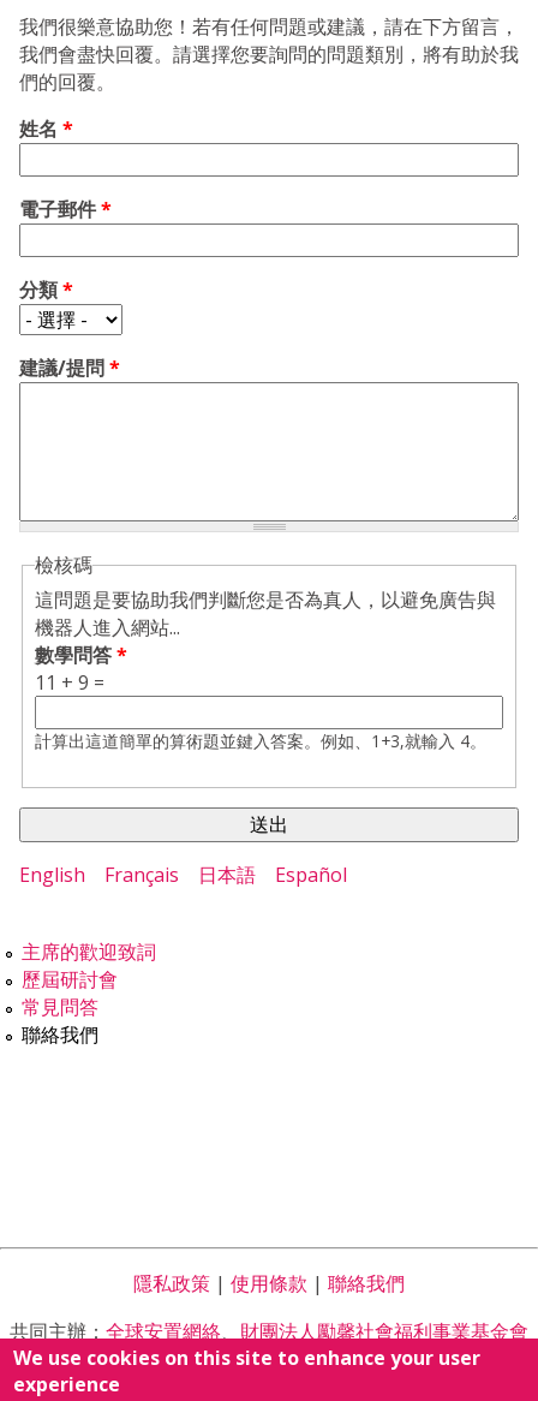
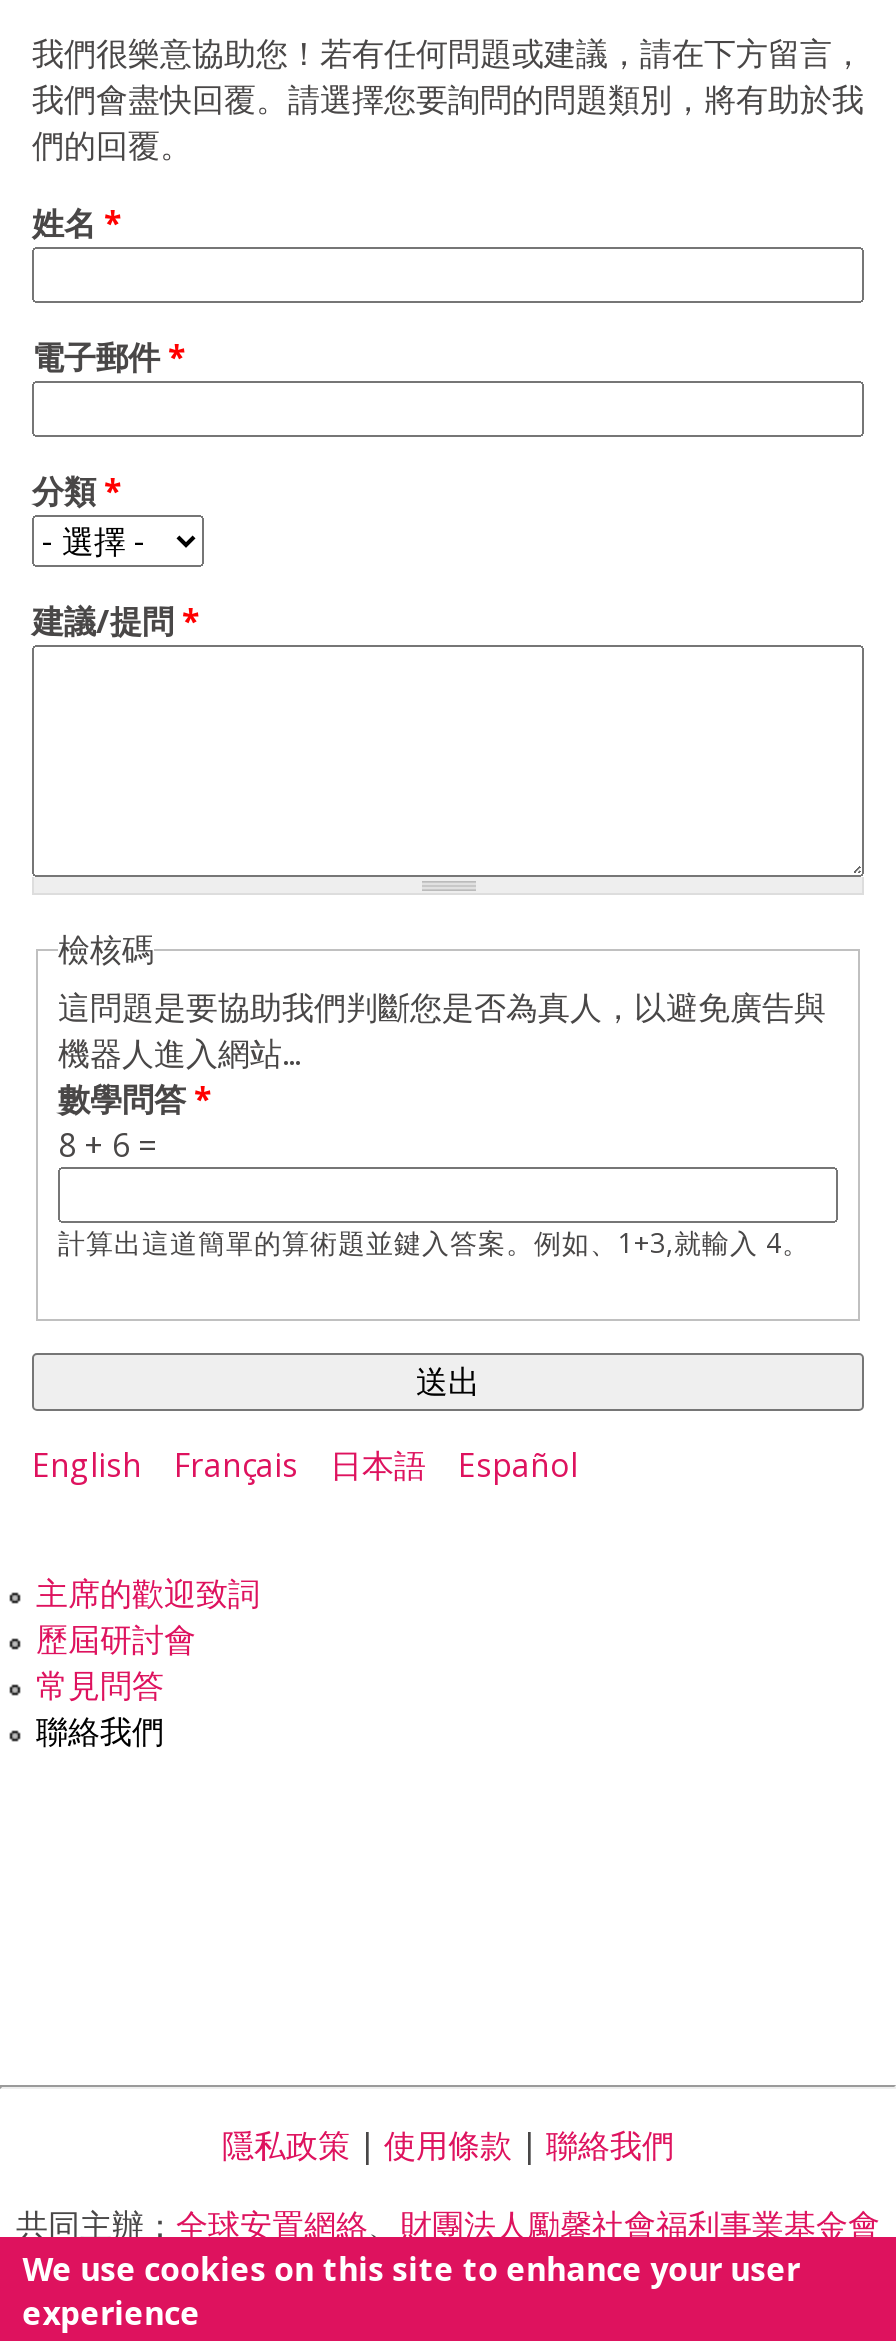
- 11 + 9 =
+ 8 + 6 =
